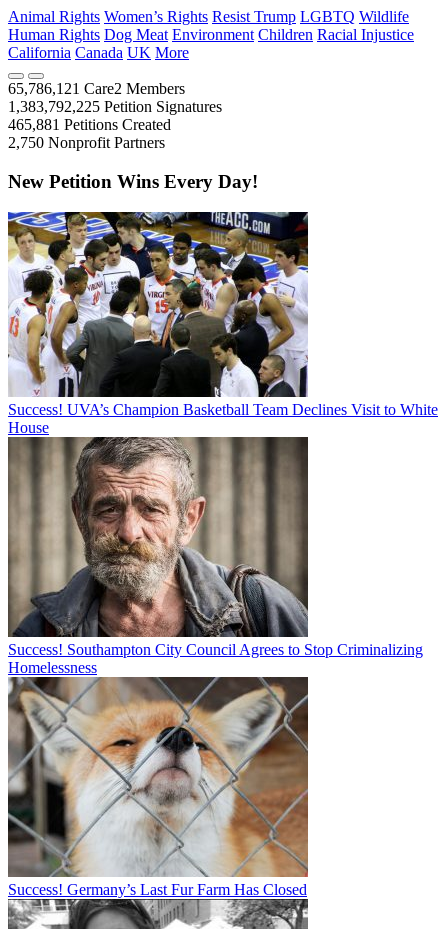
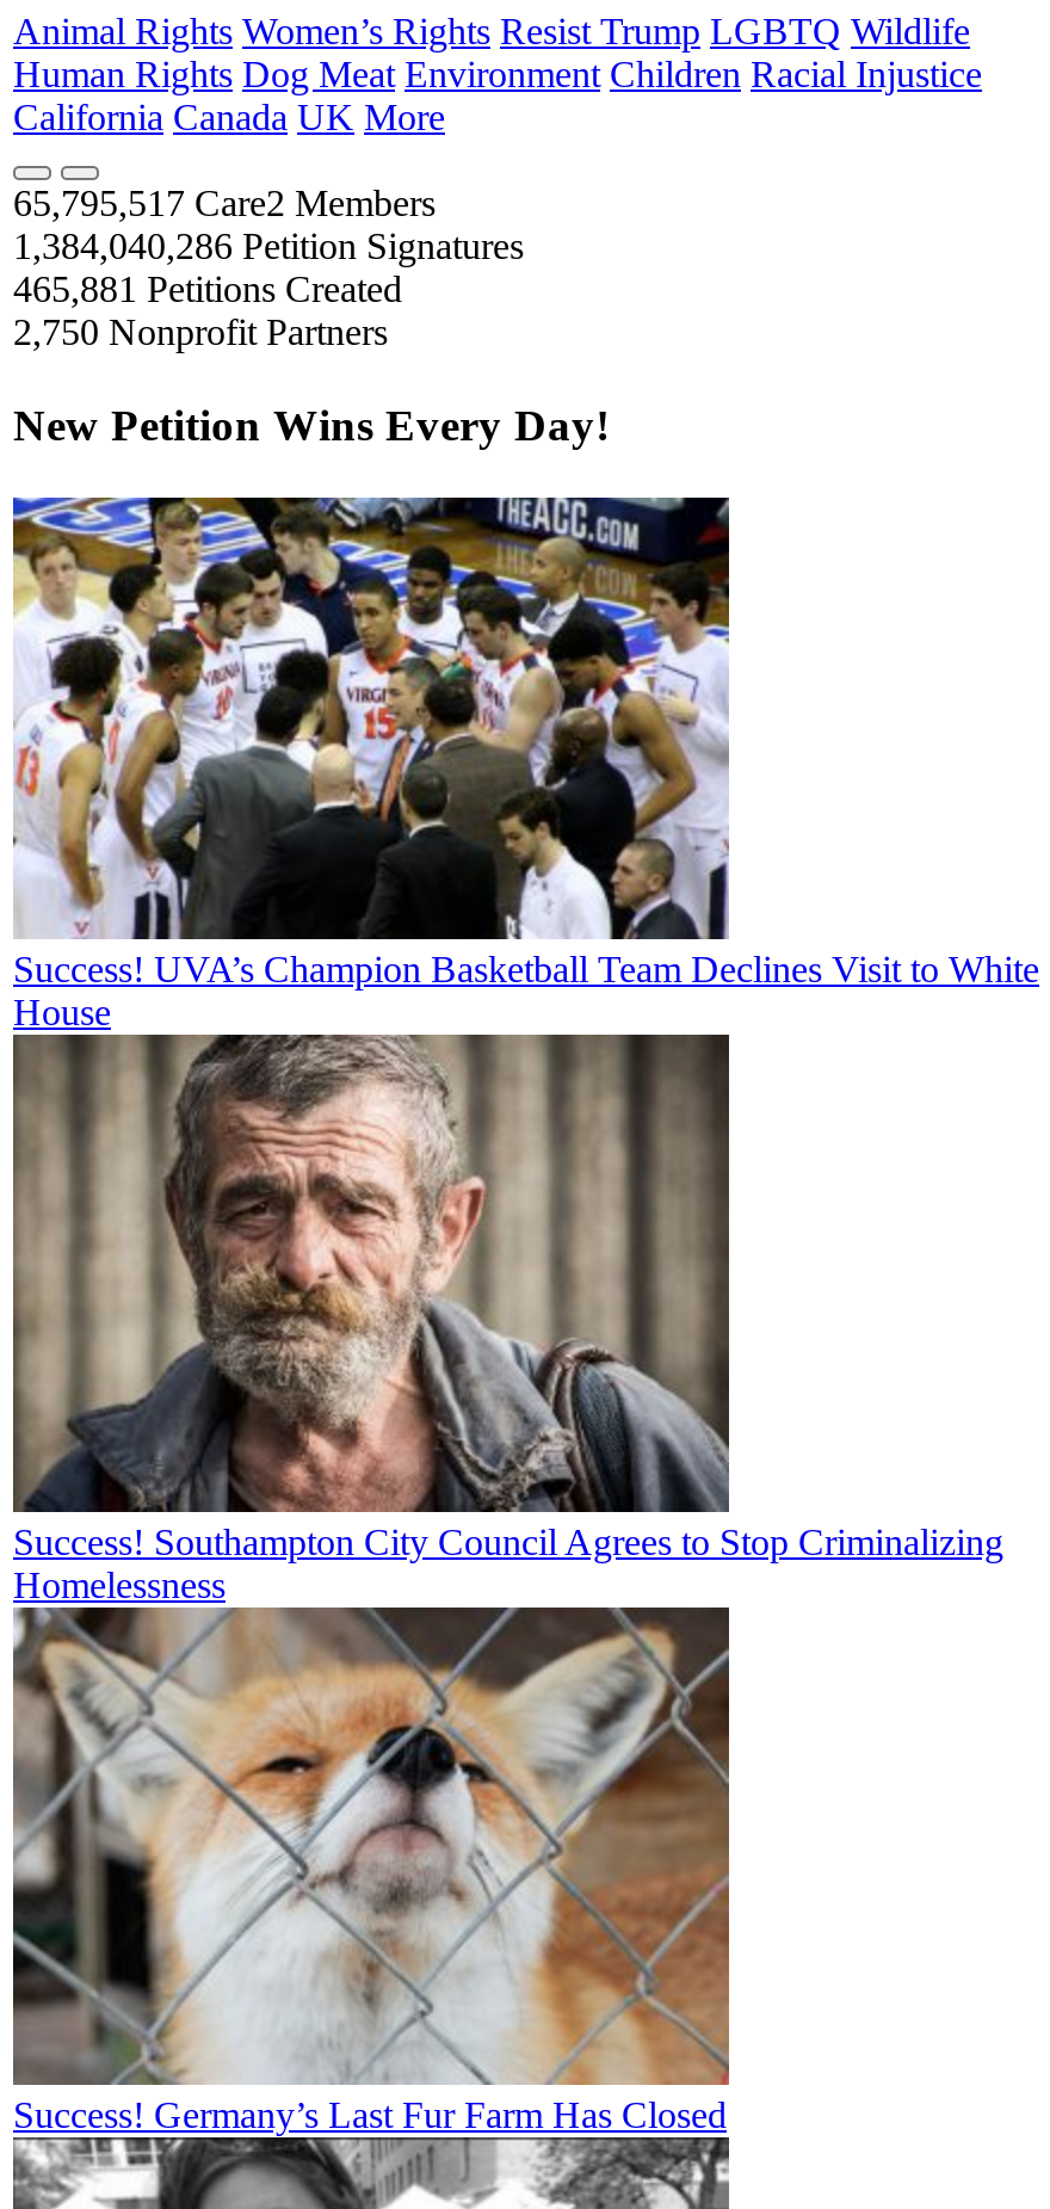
- 65,786,121 Care2 Members
+ 65,795,517 Care2 Members

- 1,383,792,225 Petition Signatures
+ 1,384,040,286 Petition Signatures
